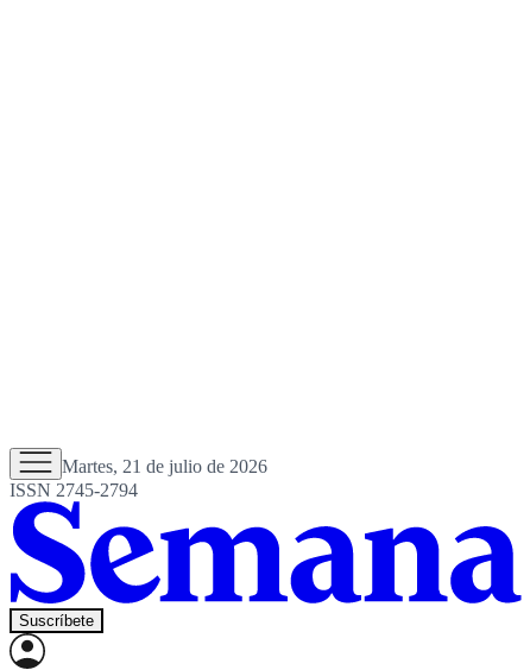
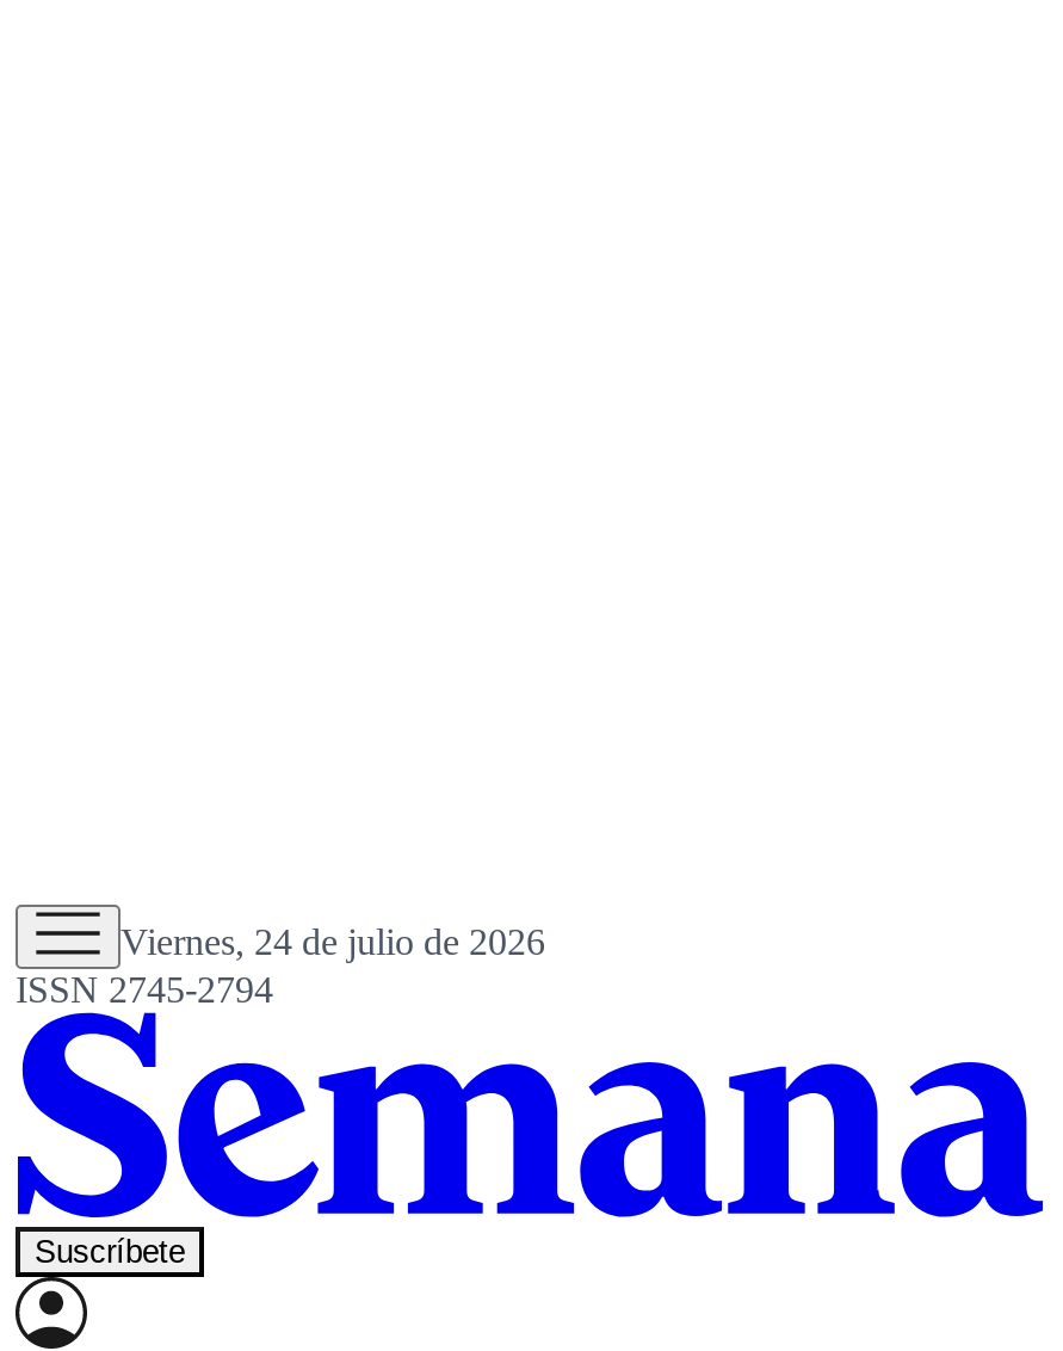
- Martes, 21 de julio de 2026
+ Viernes, 24 de julio de 2026
